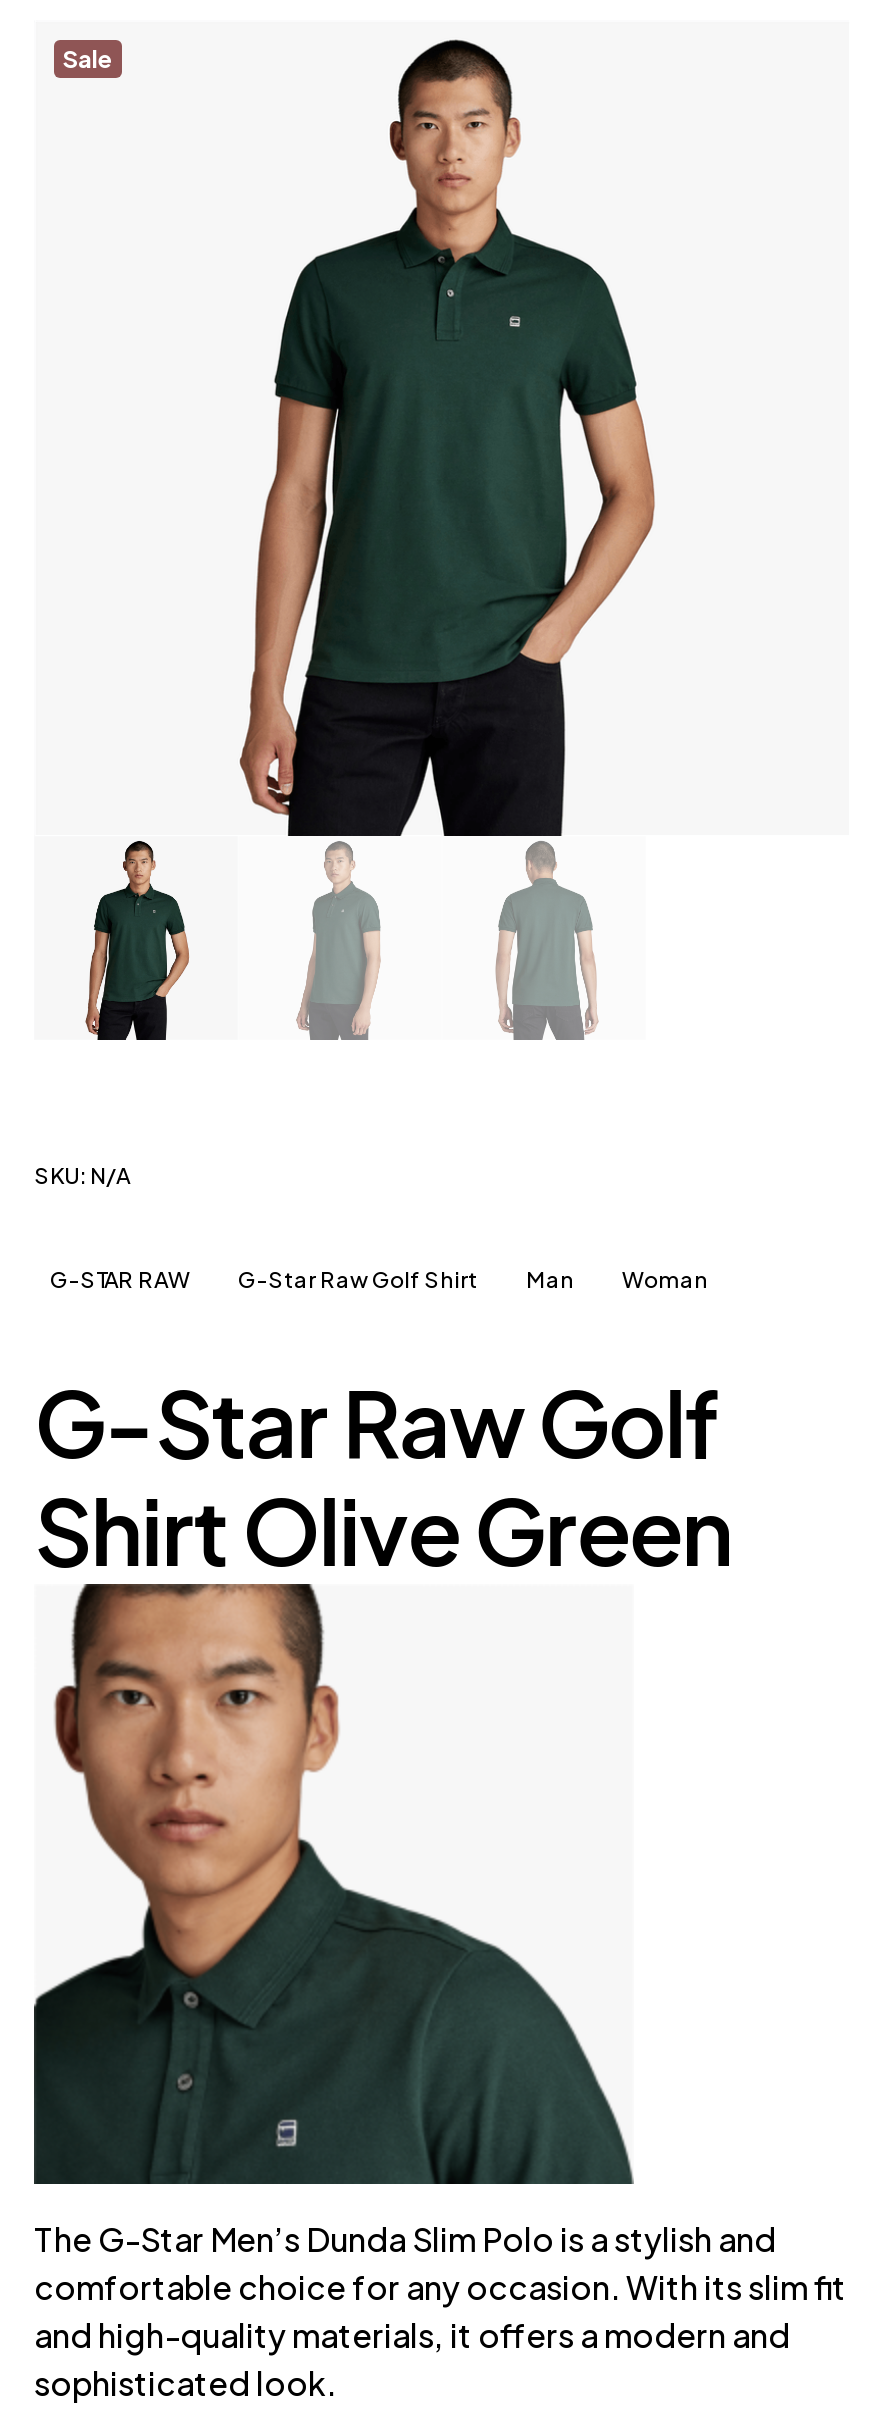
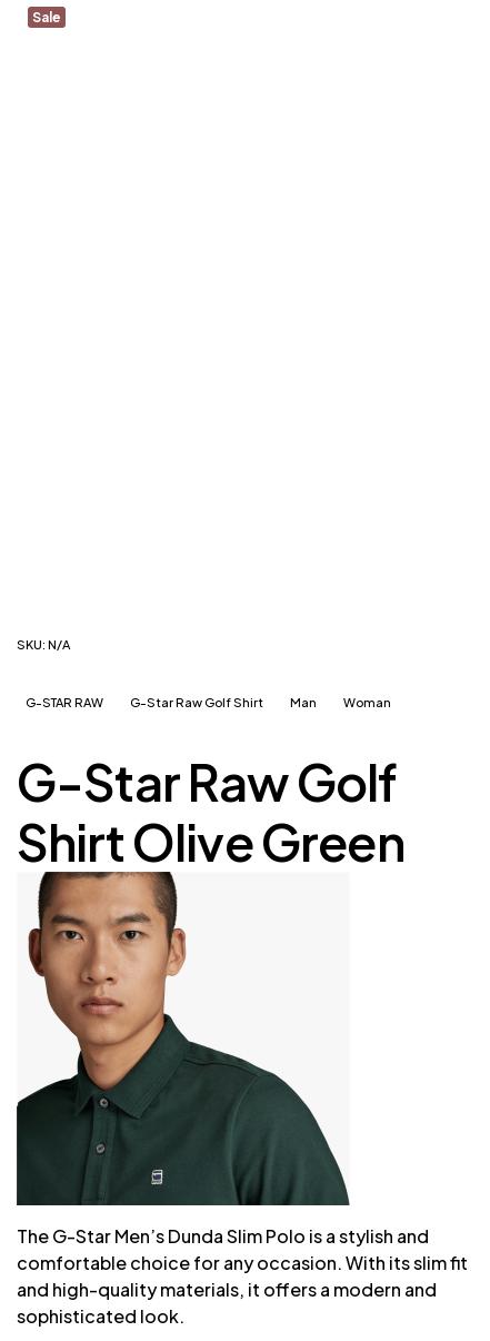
- [image]

- [image]
